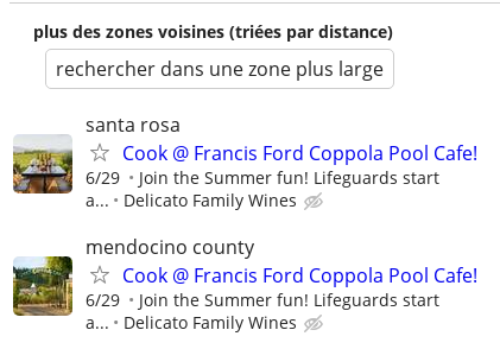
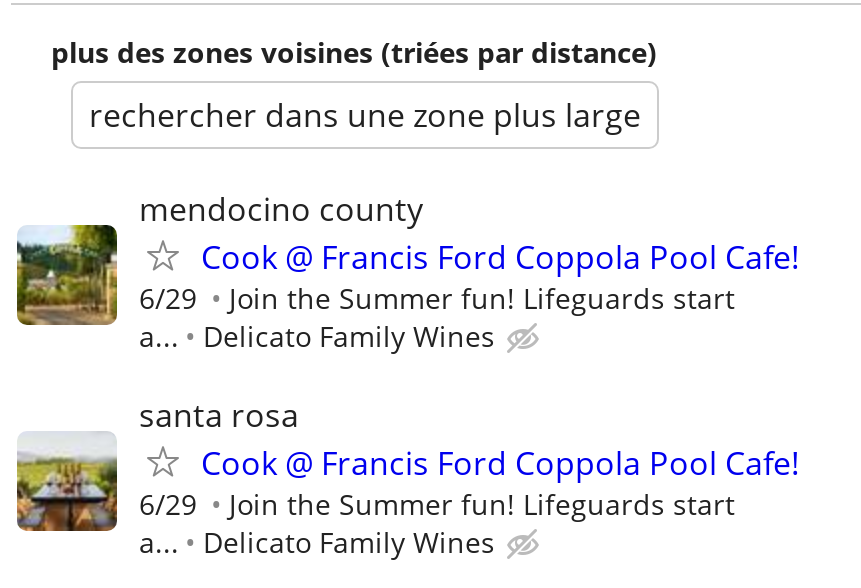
moved down: [image] | santa rosa

moved up: [image] | mendocino county
